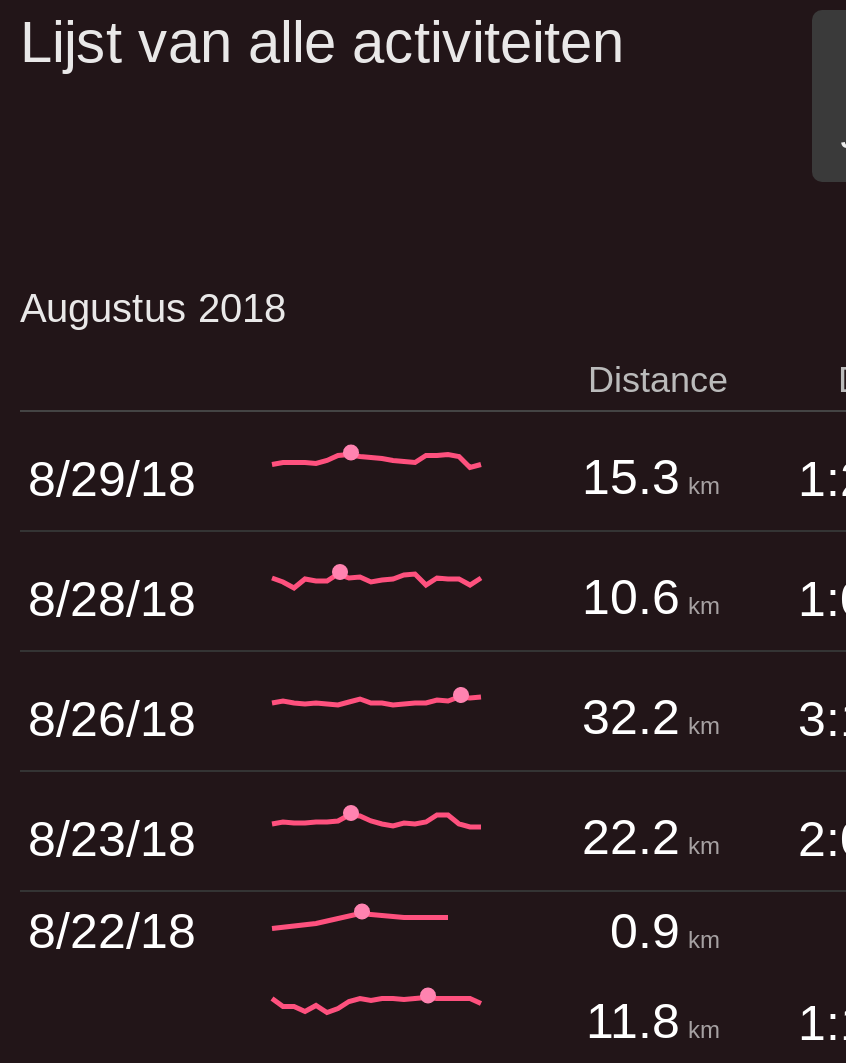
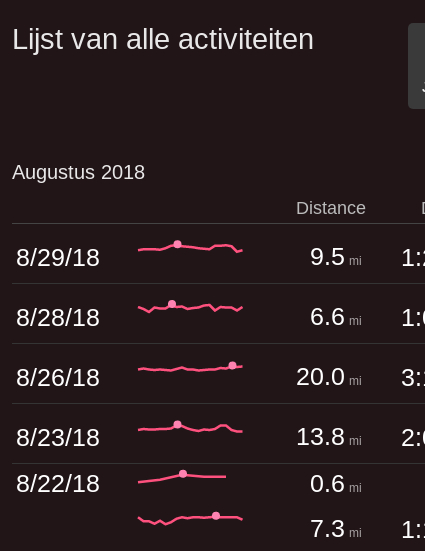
- 15.3 km
+ 9.5 mi

- 10.6 km
+ 6.6 mi

- 32.2 km
+ 20.0 mi

- 22.2 km
+ 13.8 mi

- 0.9 km
+ 0.6 mi

- 11.8 km
+ 7.3 mi
